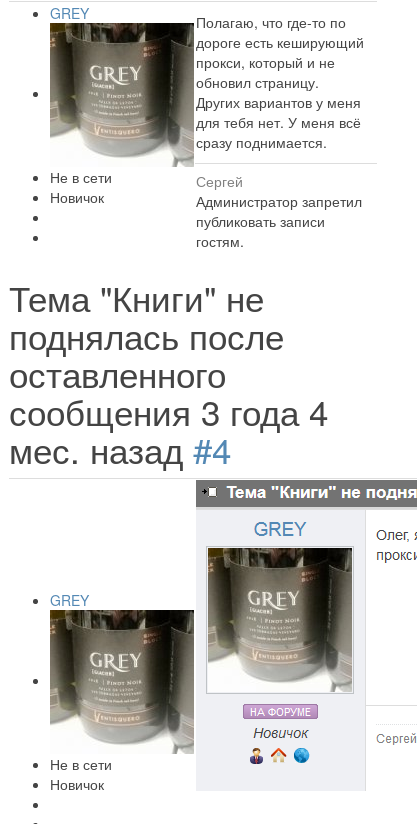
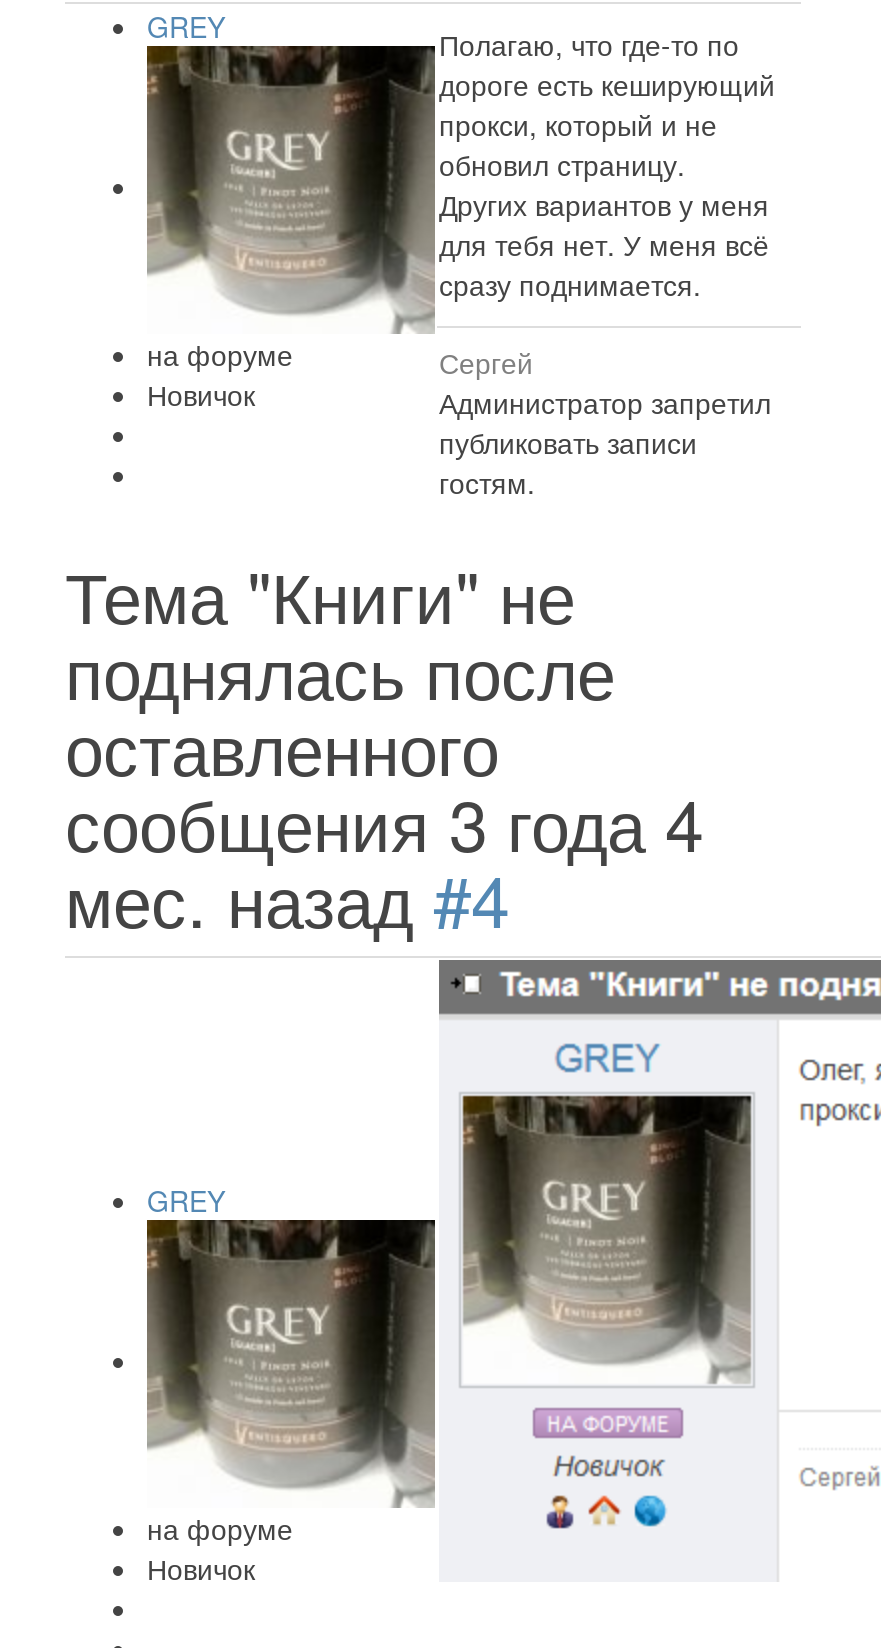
- Не в сети
+ на форуме

- Не в сети
+ на форуме
